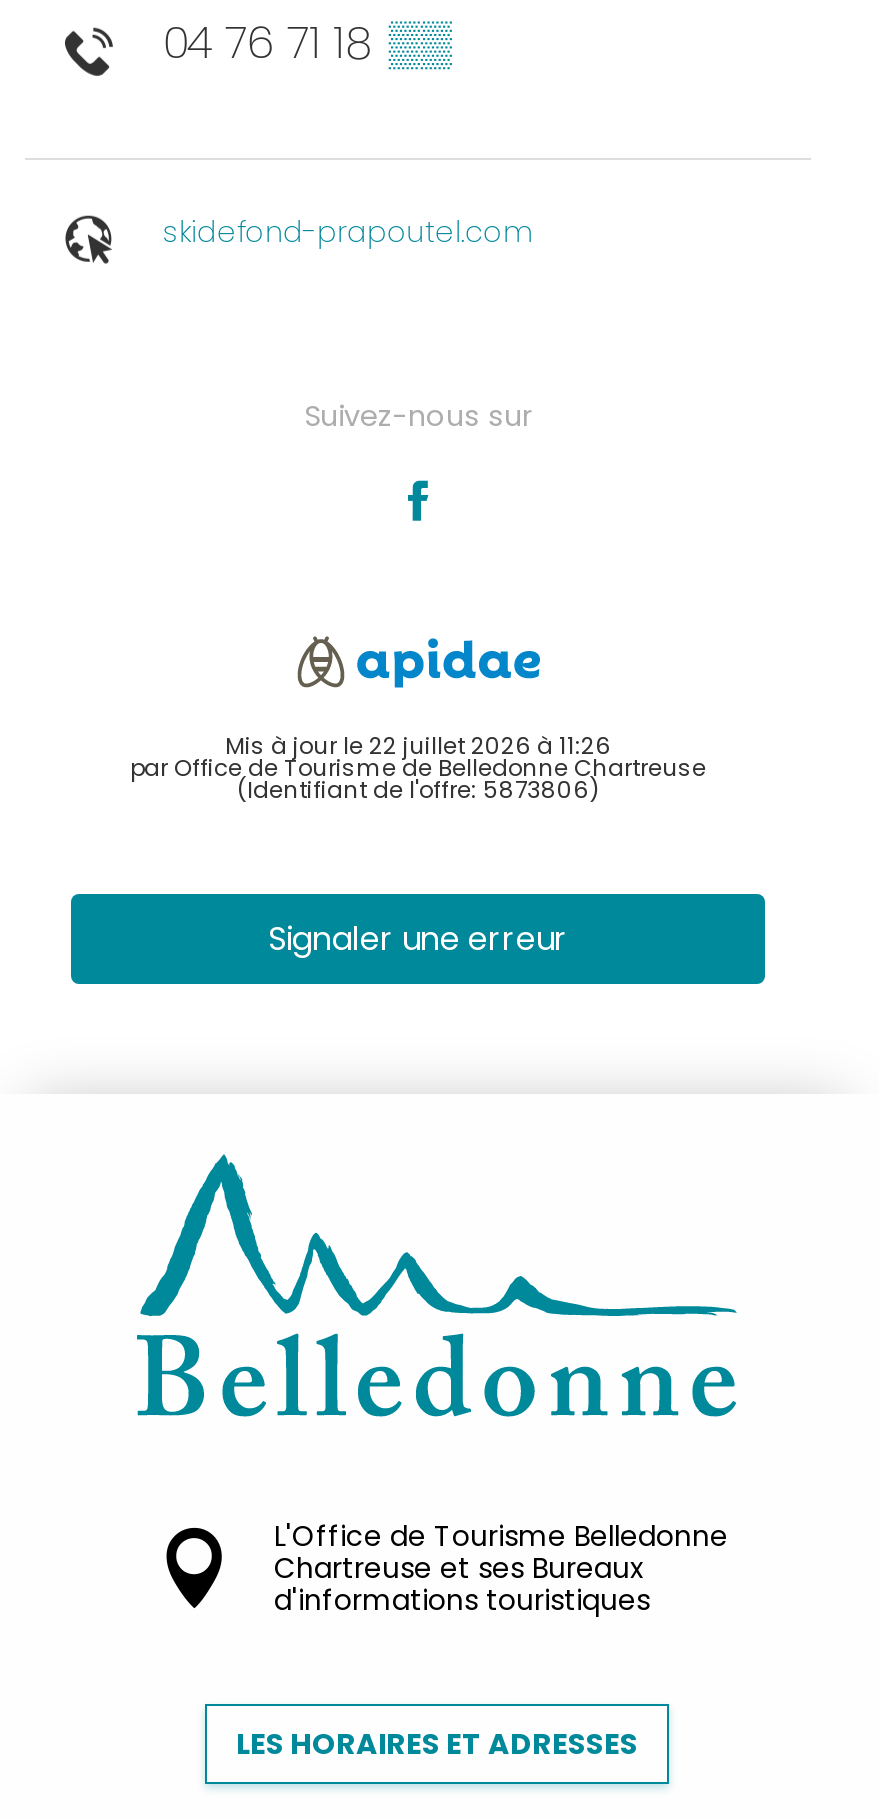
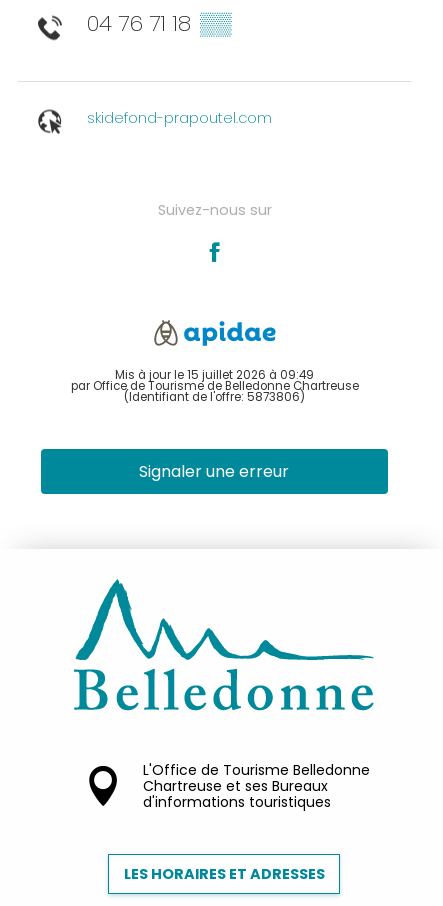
- Mis à jour le 22 juillet 2026 à 11:26
+ Mis à jour le 15 juillet 2026 à 09:49
